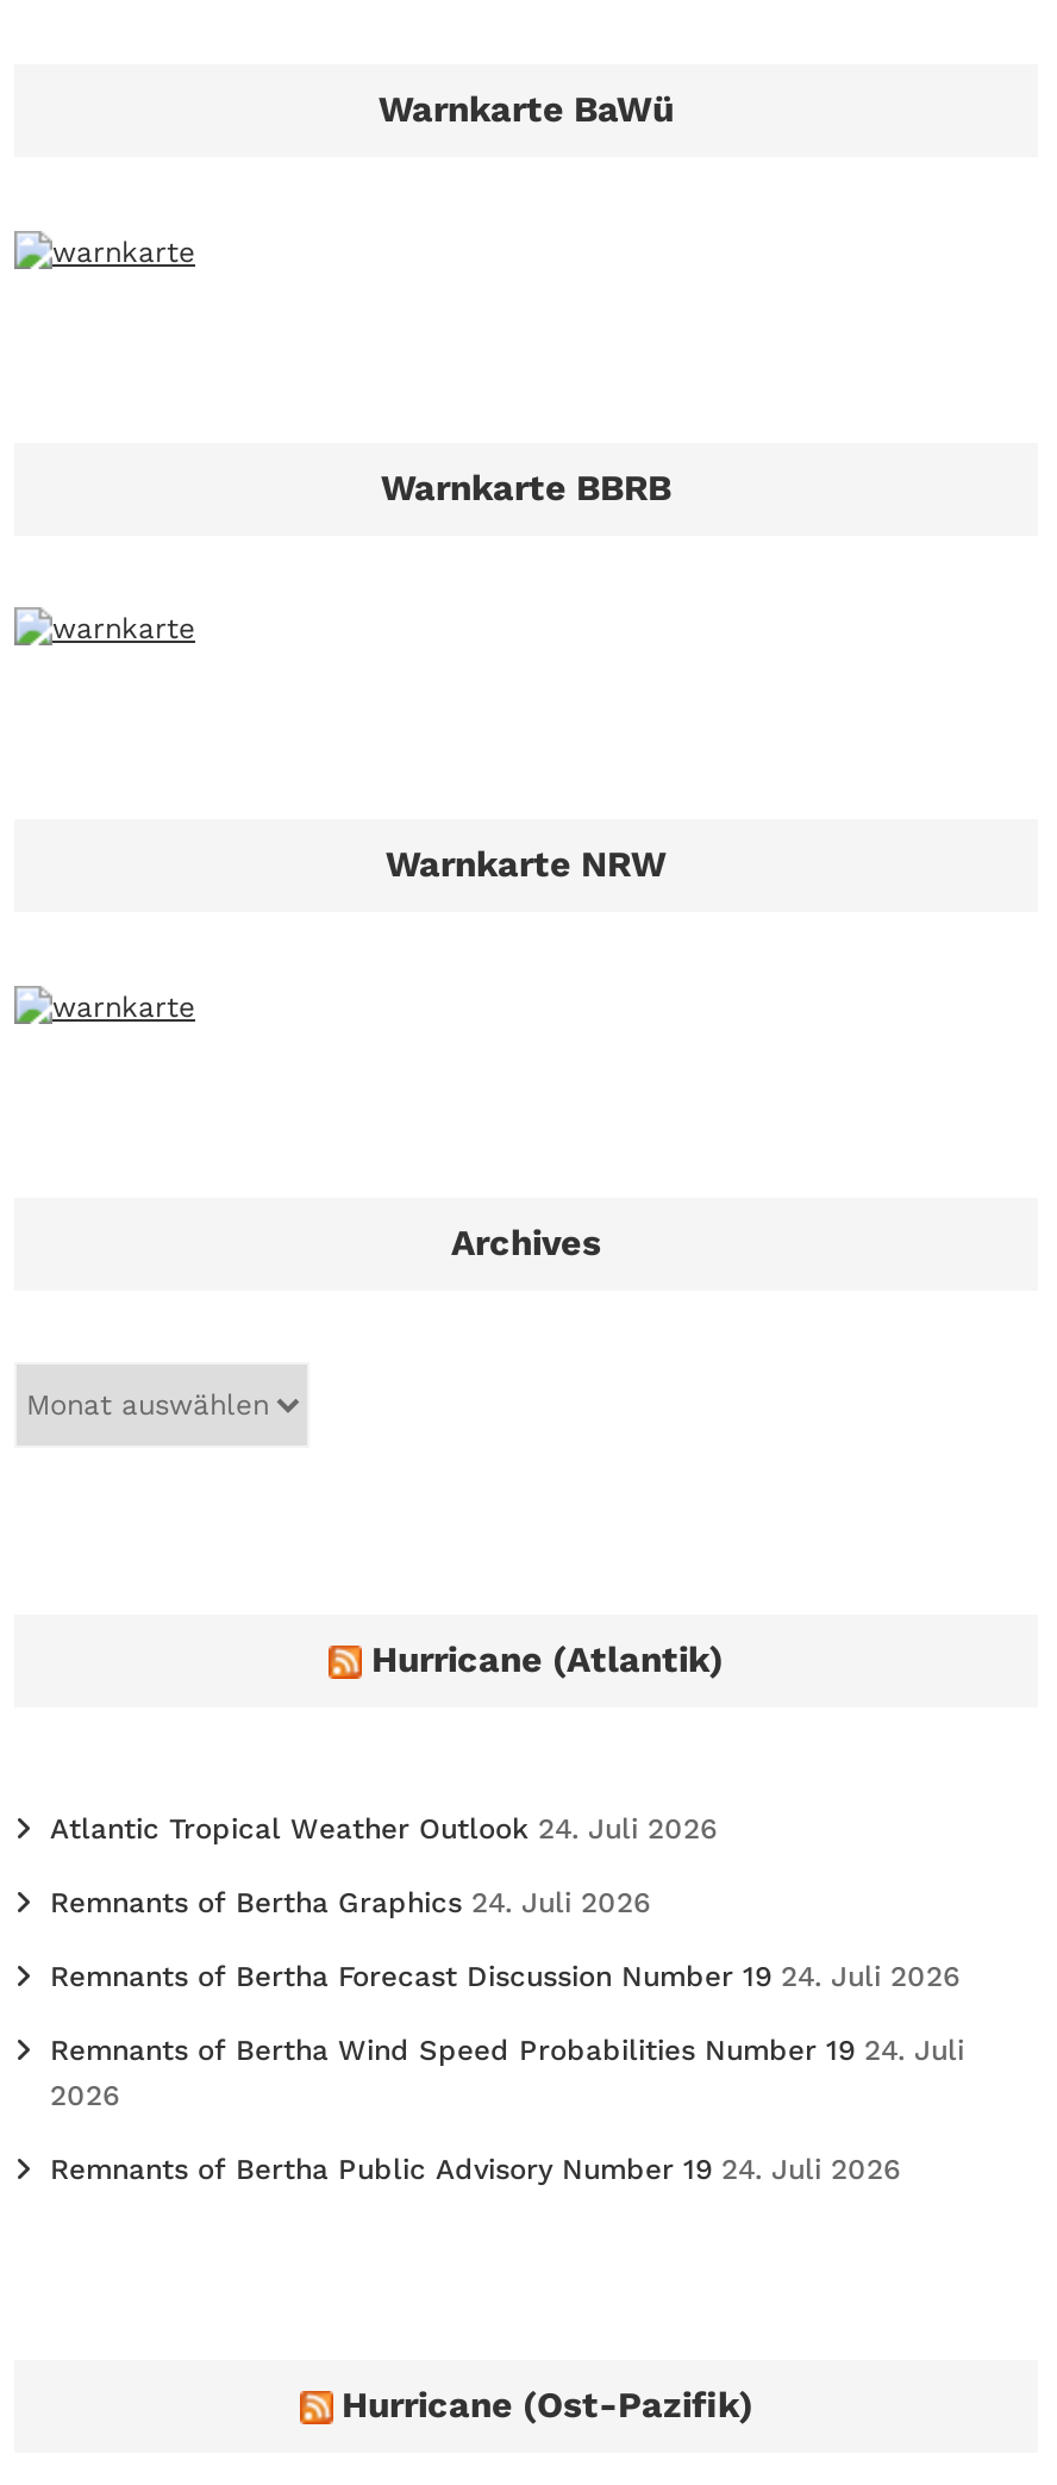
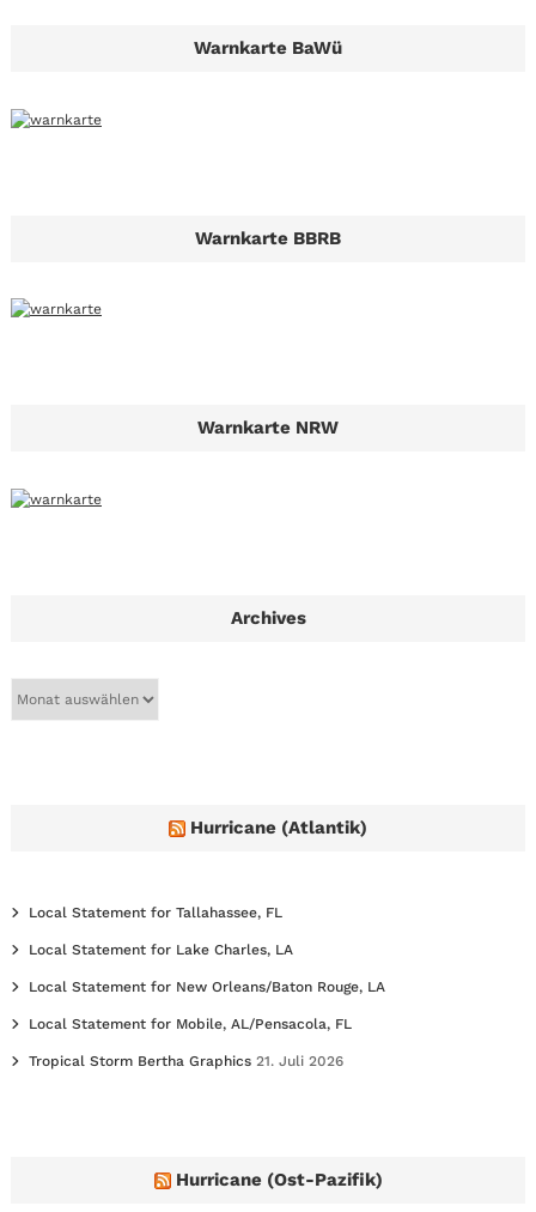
- Atlantic Tropical Weather Outlook 24. Juli 2026
+ Local Statement for Tallahassee, FL

- Remnants of Bertha Graphics 24. Juli 2026
+ Local Statement for Lake Charles, LA

- Remnants of Bertha Forecast Discussion Number 19 24. Juli 2026
+ Local Statement for New Orleans/Baton Rouge, LA

- Remnants of Bertha Wind Speed Probabilities Number 19 24. Juli
- 2026
+ Local Statement for Mobile, AL/Pensacola, FL

- Remnants of Bertha Public Advisory Number 19 24. Juli 2026
+ Tropical Storm Bertha Graphics 21. Juli 2026
